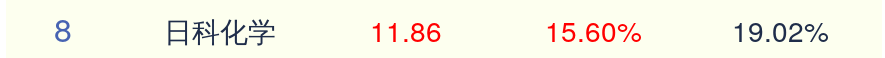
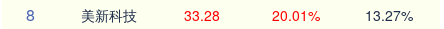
- 日科化学
- 11.86
- 15.60%
- 19.02%
+ 美新科技
+ 33.28
+ 20.01%
+ 13.27%
